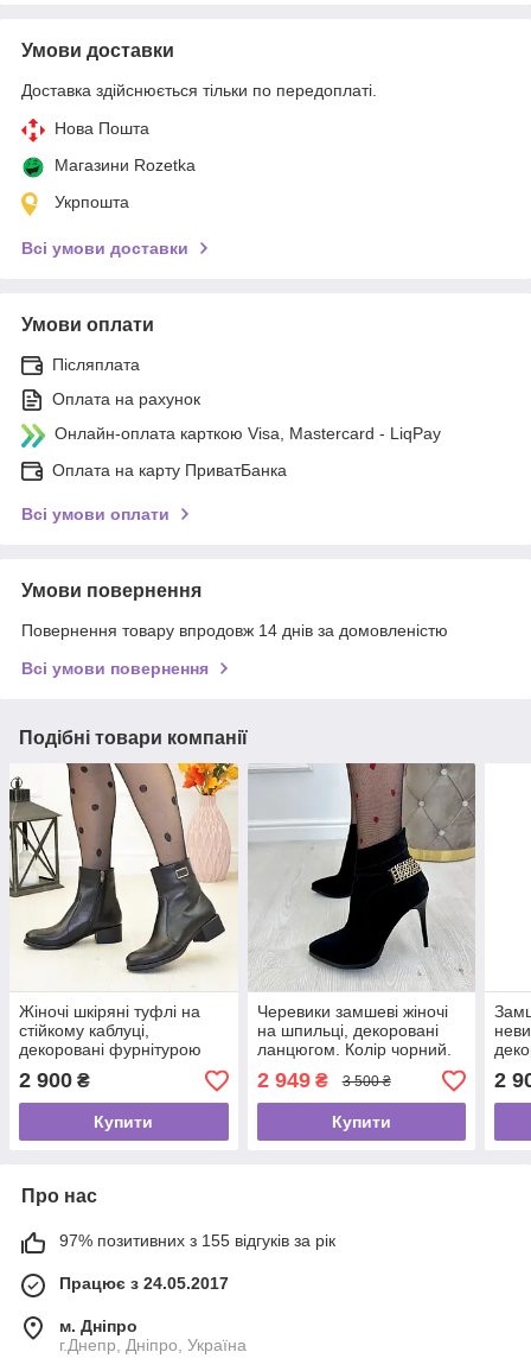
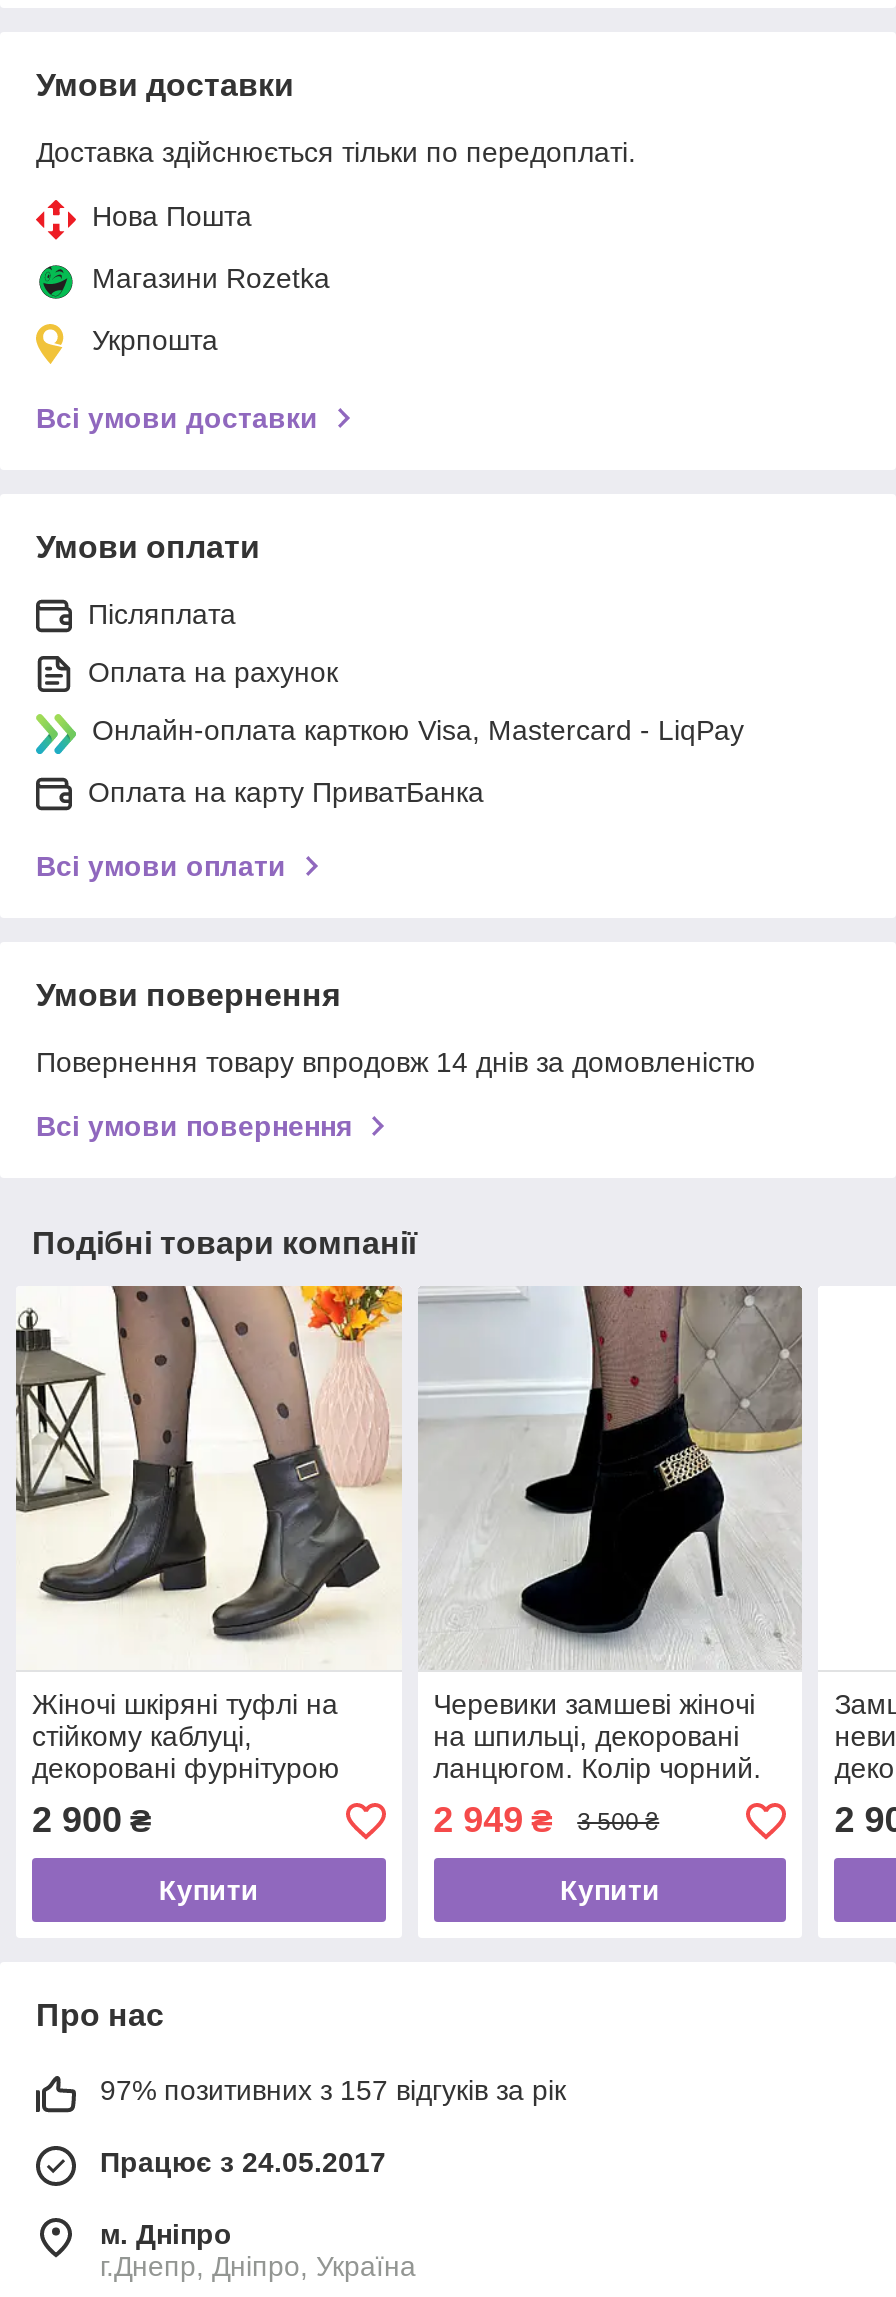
- 97% позитивних з 155 відгуків за рік
+ 97% позитивних з 157 відгуків за рік
